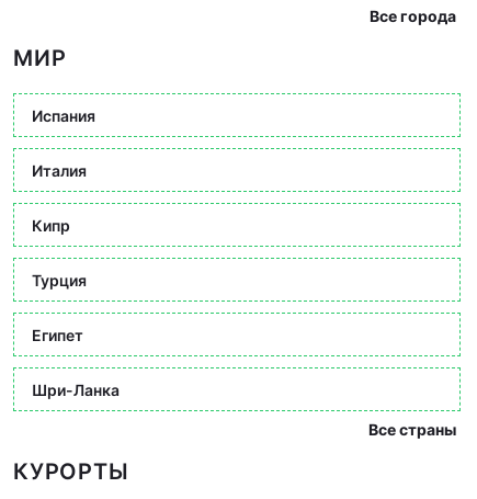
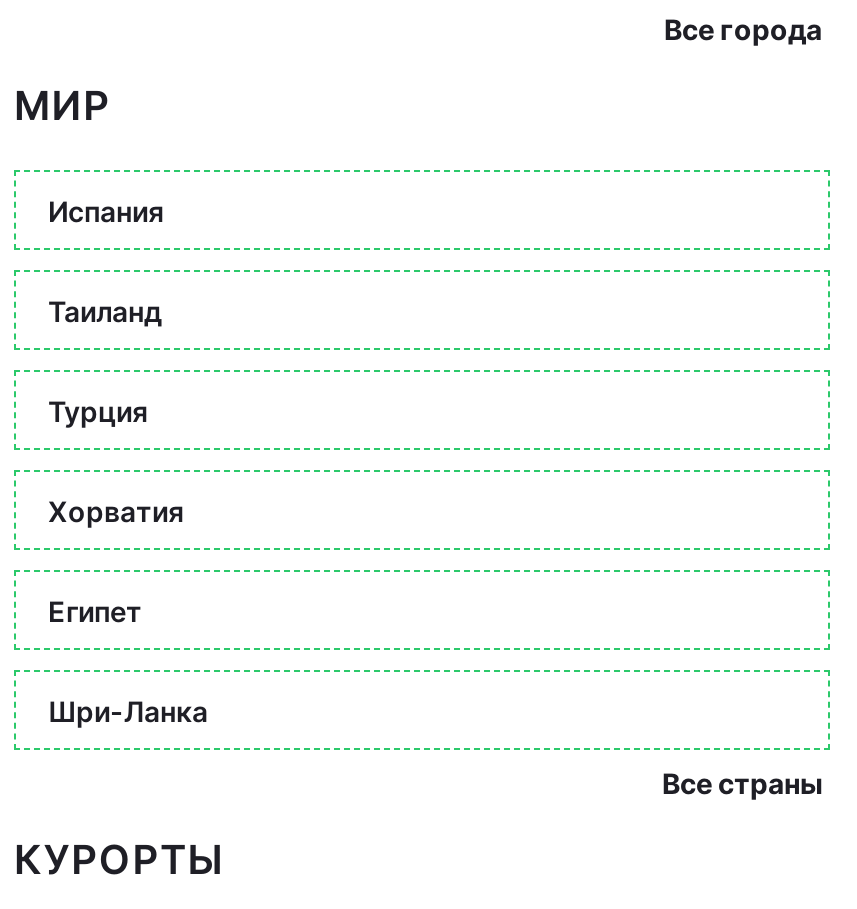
- Италия
- Кипр
+ Таиланд

moved up: Турция

+ Хорватия
